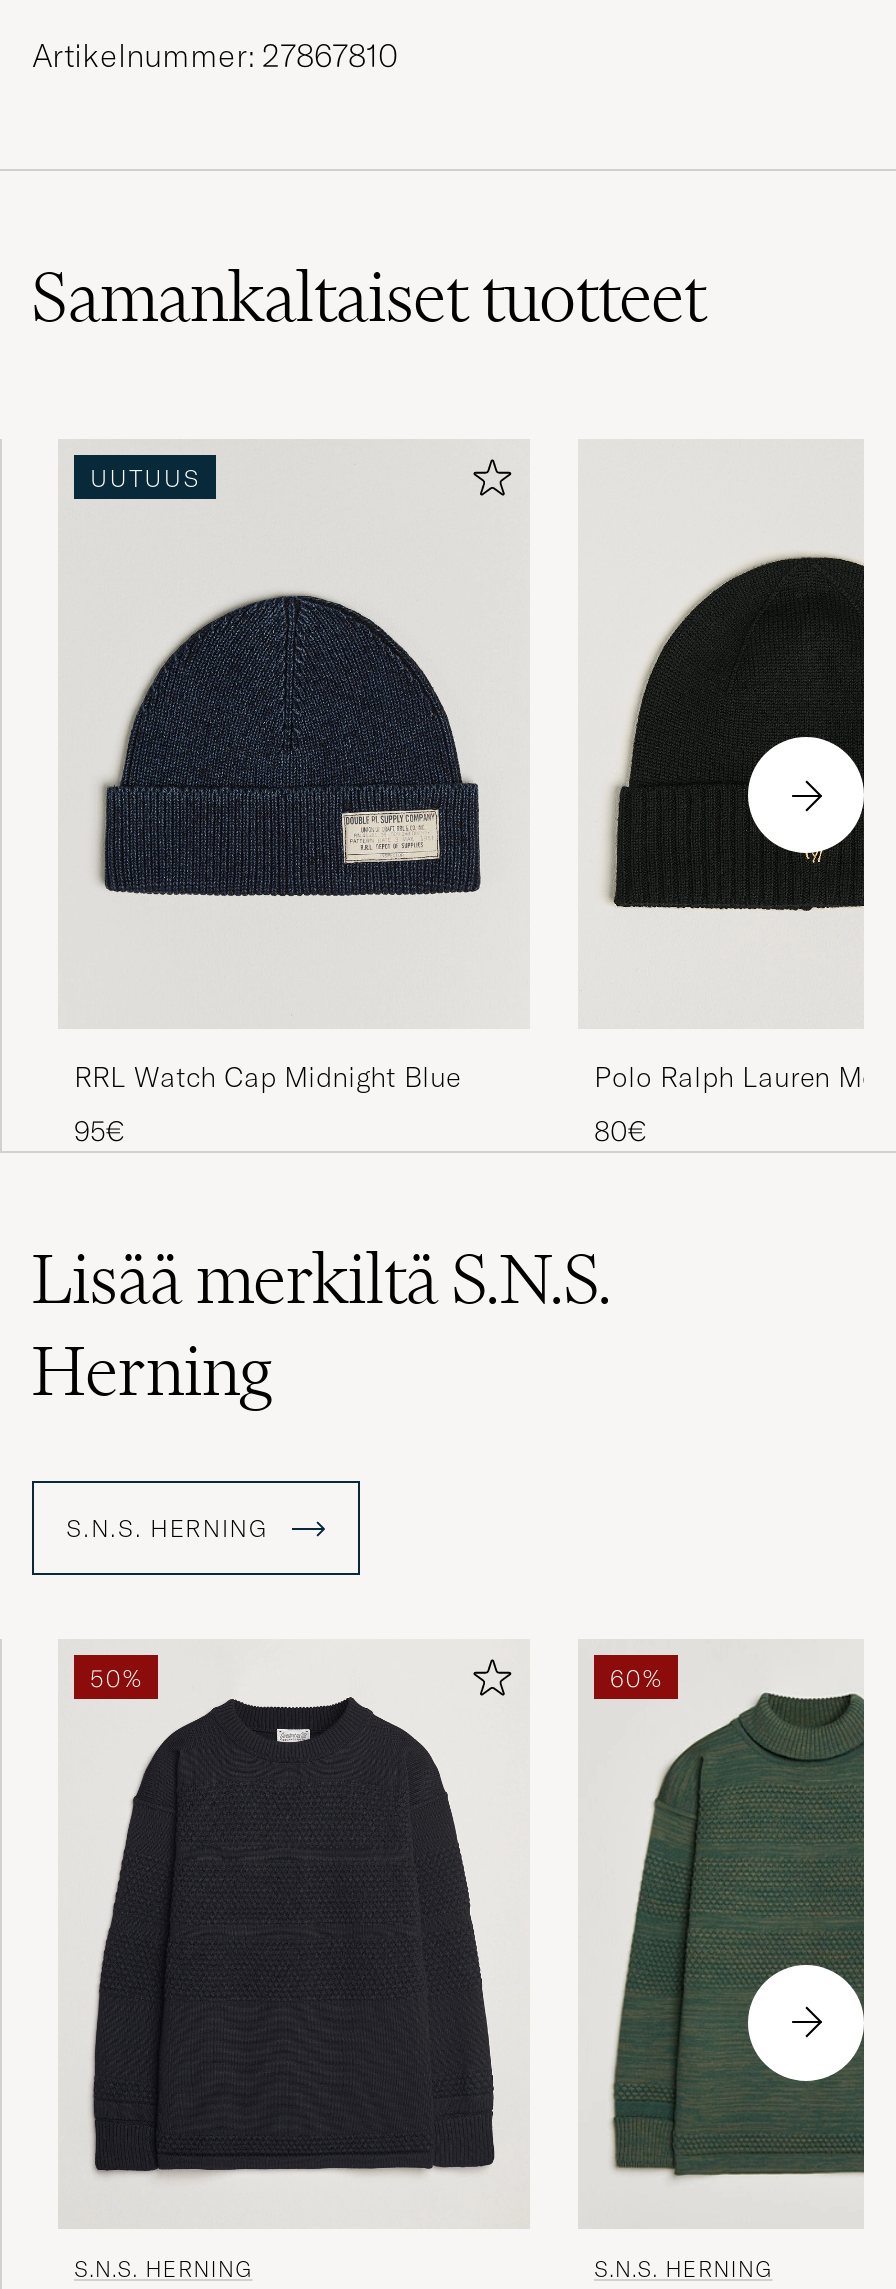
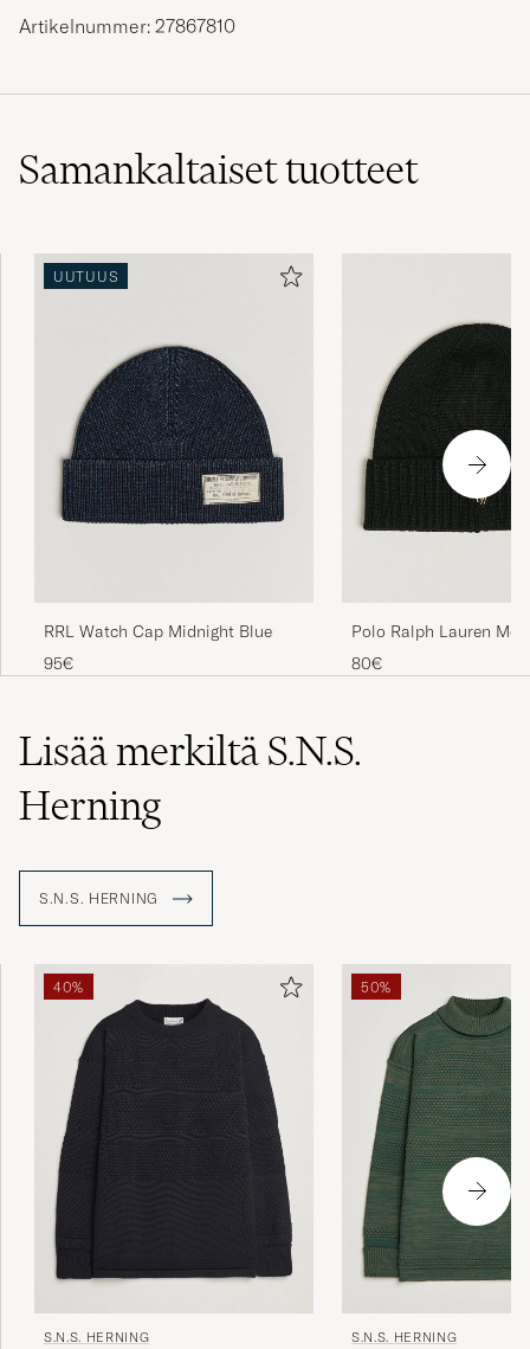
- 50%
+ 40%

- 60%
+ 50%
